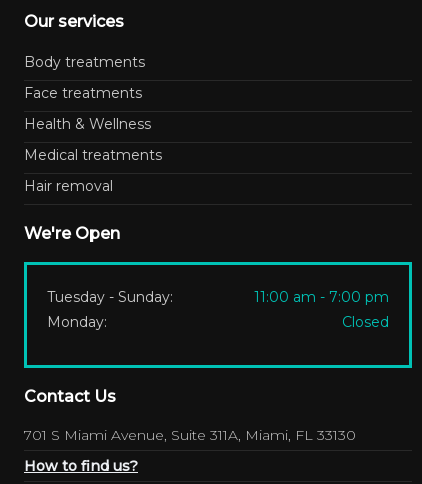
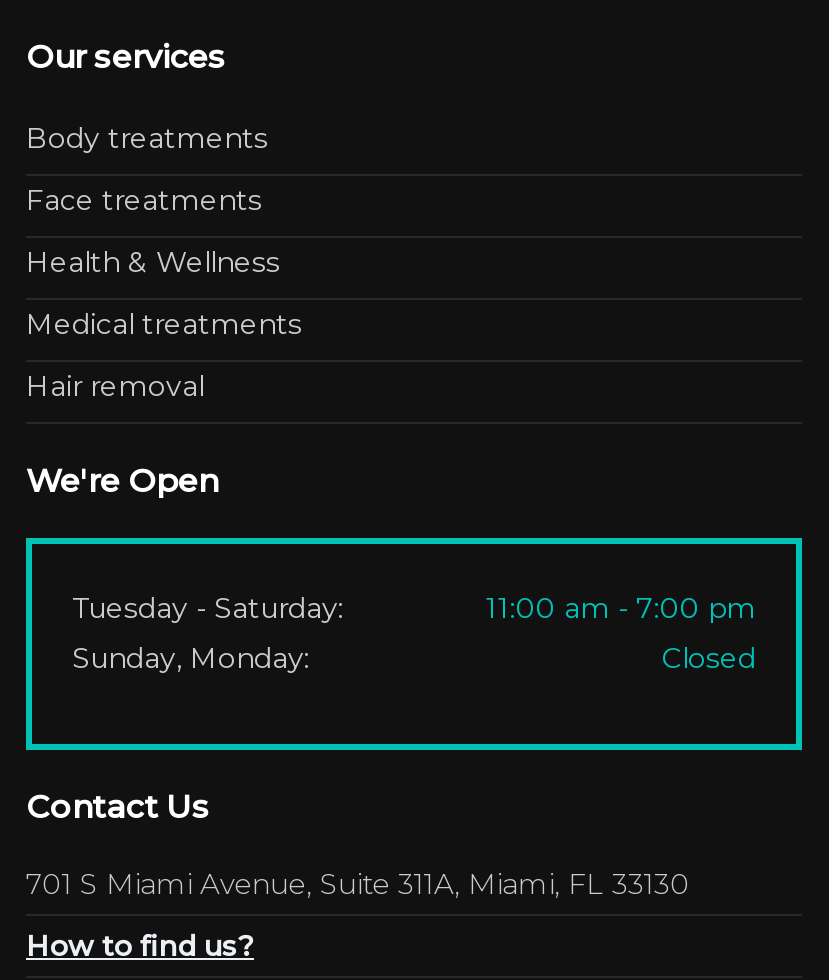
- Tuesday - Sunday:
+ Tuesday - Saturday:

- Monday:
+ Sunday, Monday:
